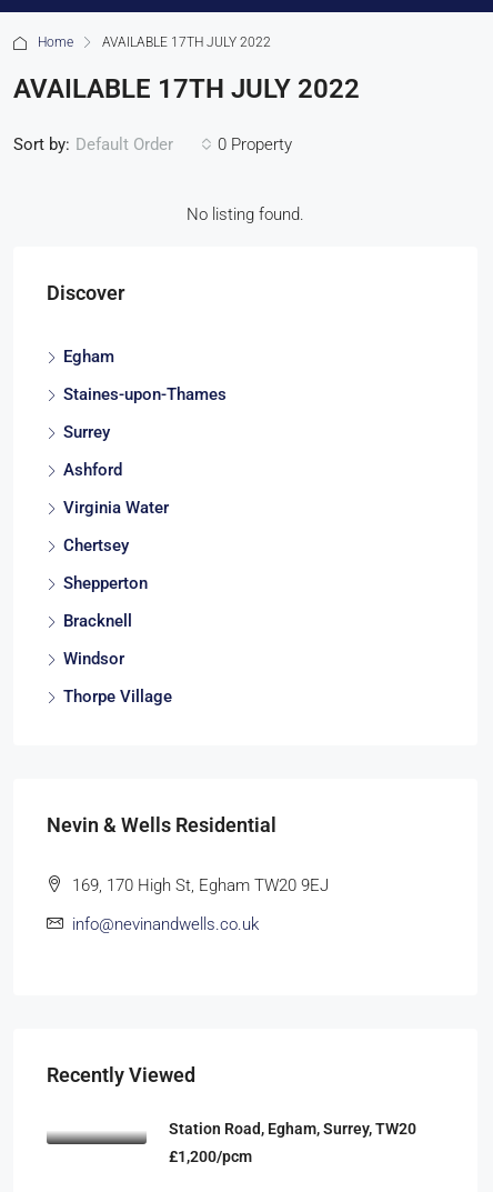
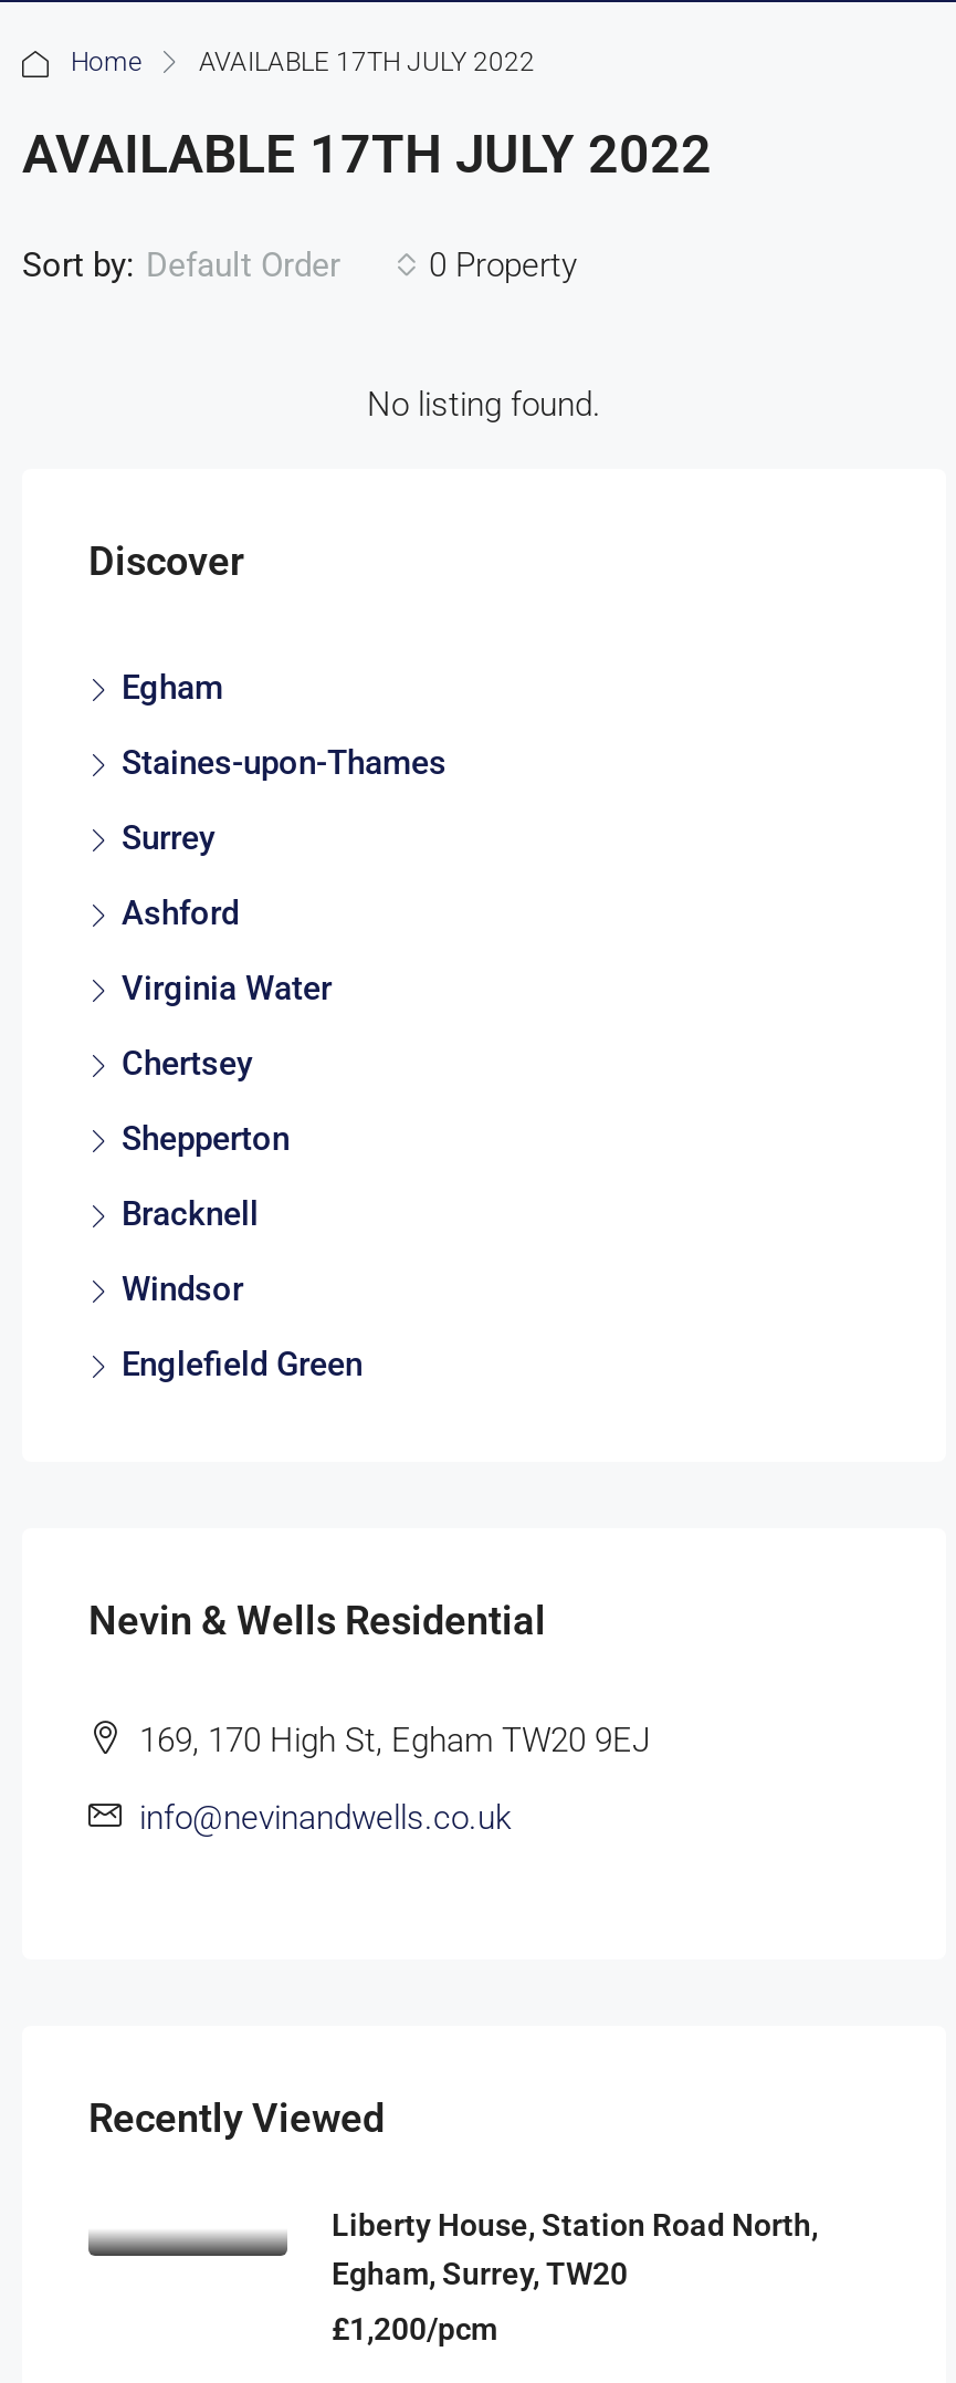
- Thorpe Village
+ Englefield Green

- Station Road, Egham, Surrey, TW20
+ Liberty House, Station Road North,
+ Egham, Surrey, TW20
